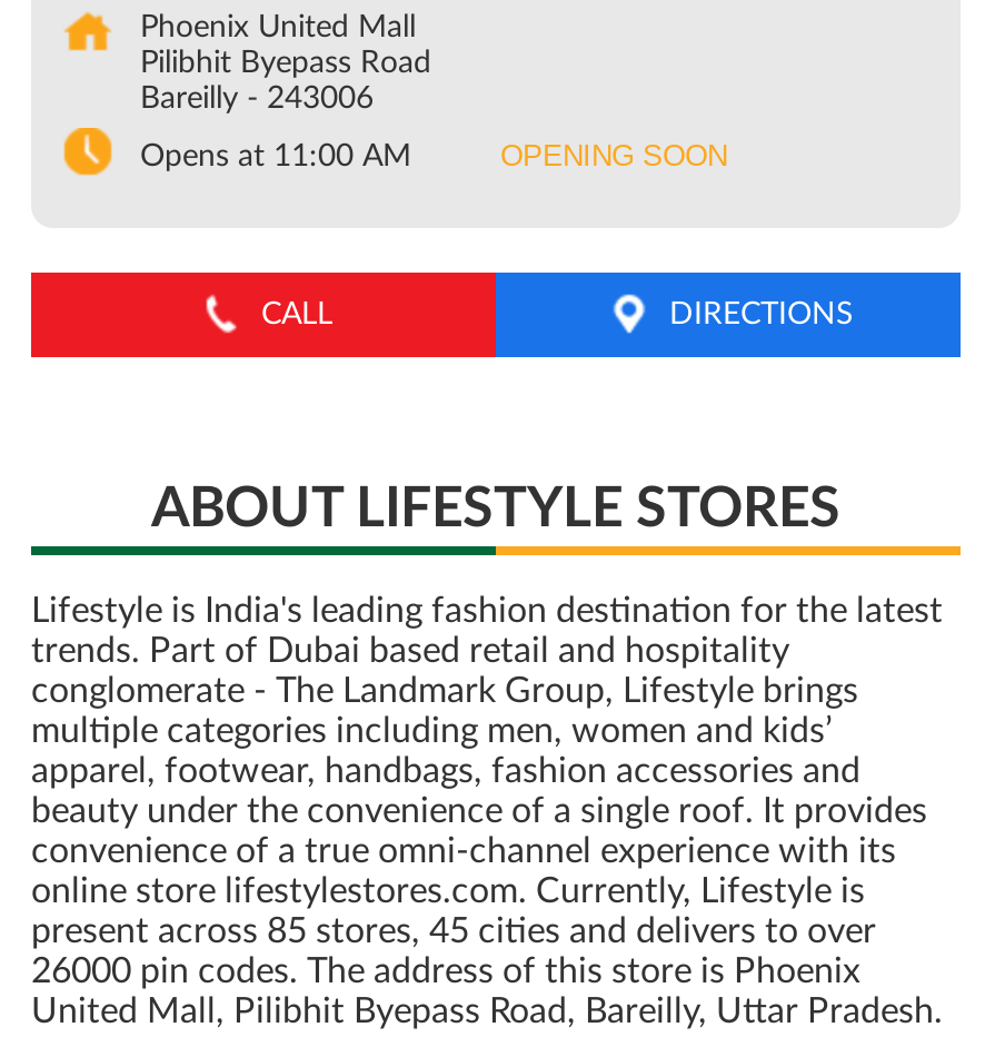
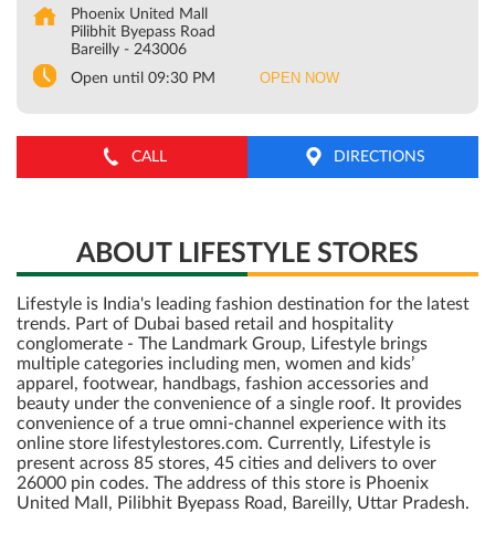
- Opens at 11:00 AM
- OPENING SOON
+ Open until 09:30 PM
+ OPEN NOW
